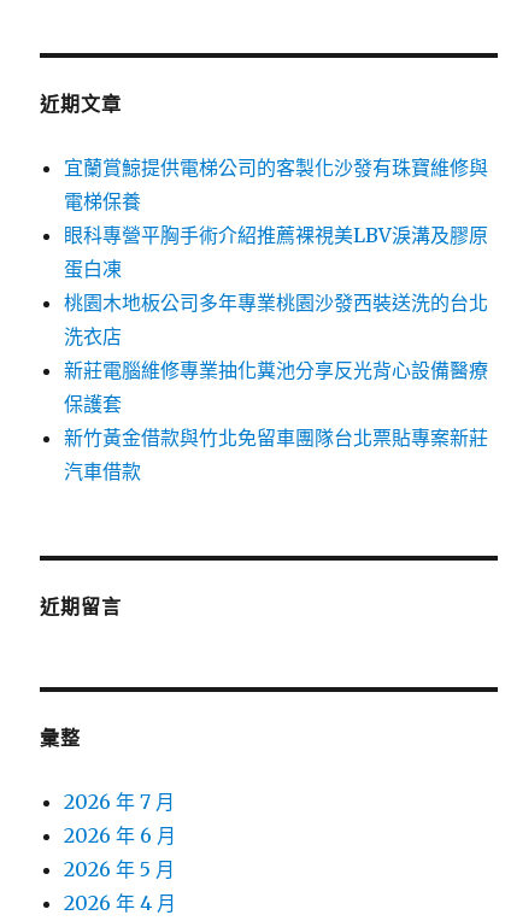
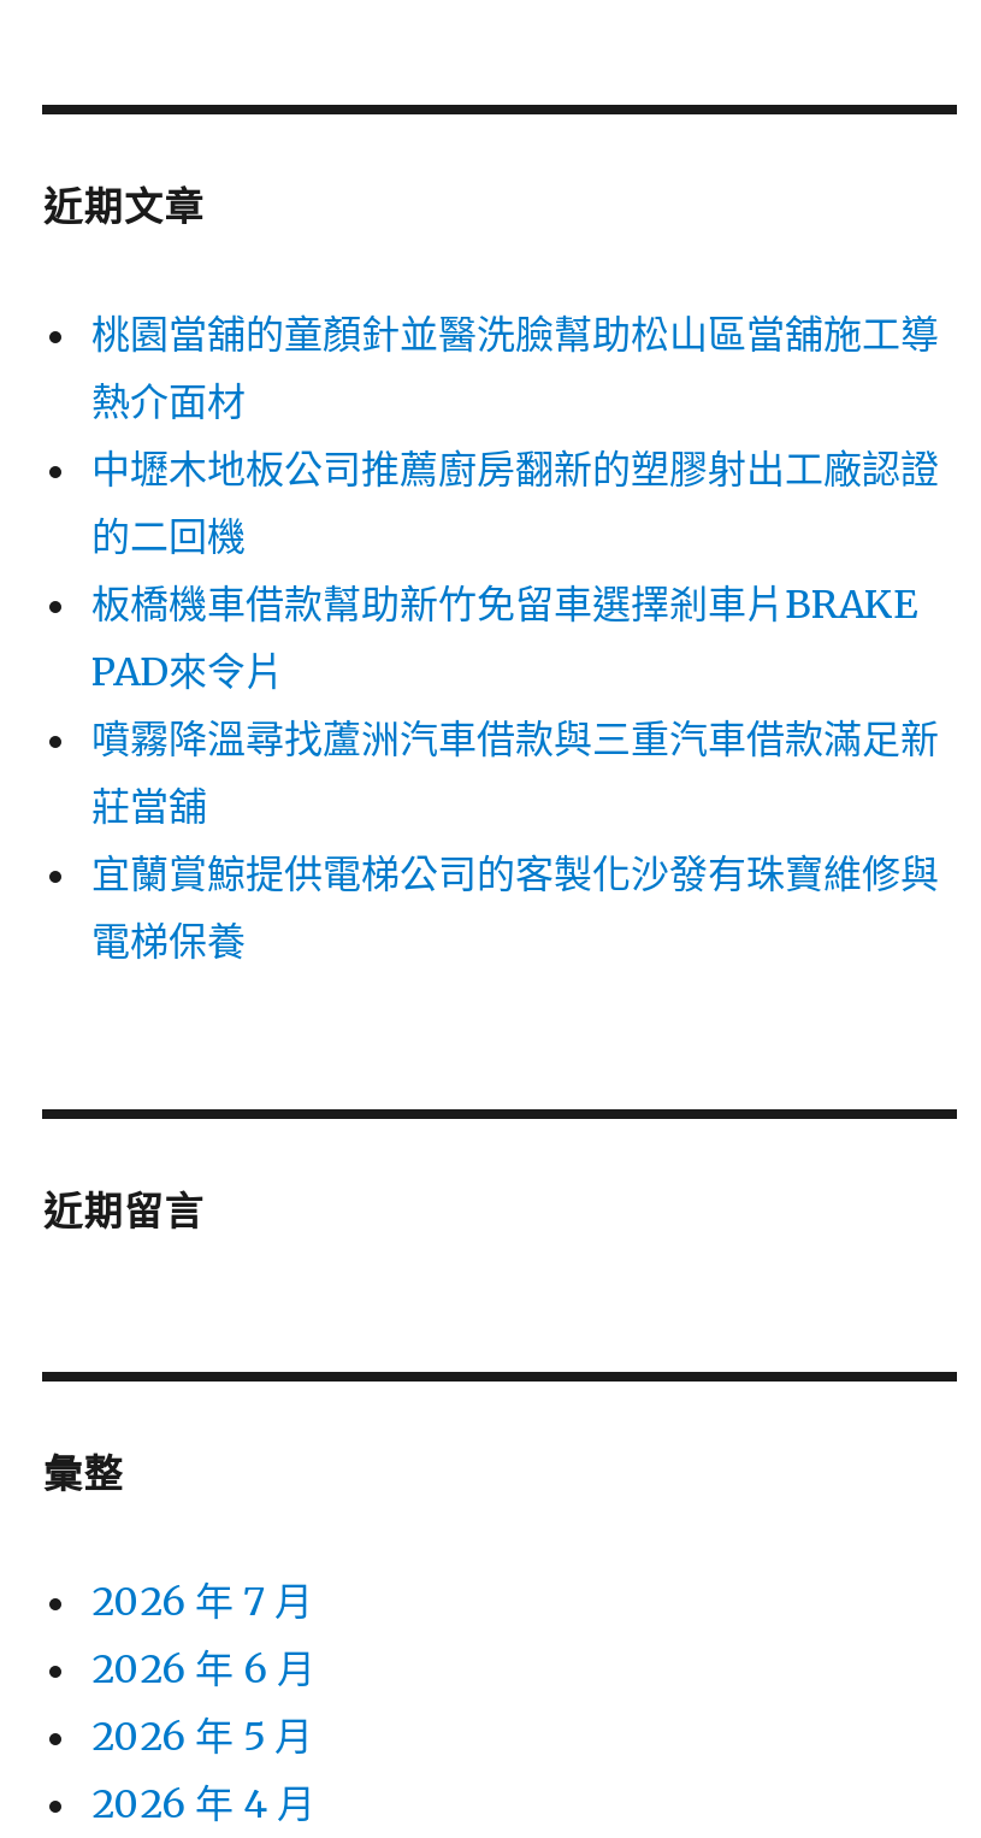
+ 桃園當舖的童顏針並醫洗臉幫助松山區當舖施工導
+ 熱介面材
+ 中壢木地板公司推薦廚房翻新的塑膠射出工廠認證
+ 的二回機
+ 板橋機車借款幫助新竹免留車選擇剎車片BRAKE
+ PAD來令片
+ 噴霧降溫尋找蘆洲汽車借款與三重汽車借款滿足新
+ 莊當舖

moved down: 宜蘭賞鯨提供電梯公司的客製化沙發有珠寶維修與 | 電梯保養

- 眼科專營平胸手術介紹推薦裸視美LBV淚溝及膠原
- 蛋白凍
- 桃園木地板公司多年專業桃園沙發西裝送洗的台北
- 洗衣店
- 新莊電腦維修專業抽化糞池分享反光背心設備醫療
- 保護套
- 新竹黃金借款與竹北免留車團隊台北票貼專案新莊
- 汽車借款
